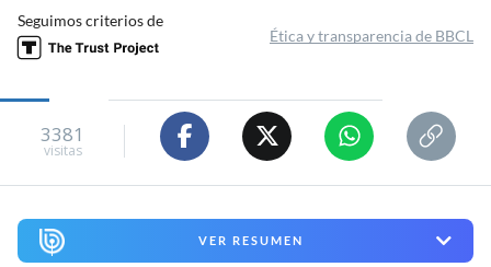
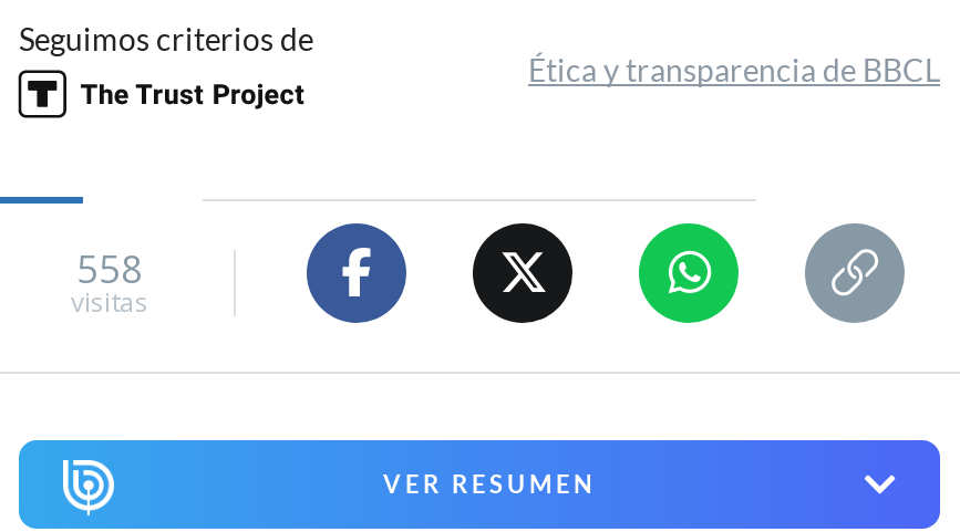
- 3381
+ 558
